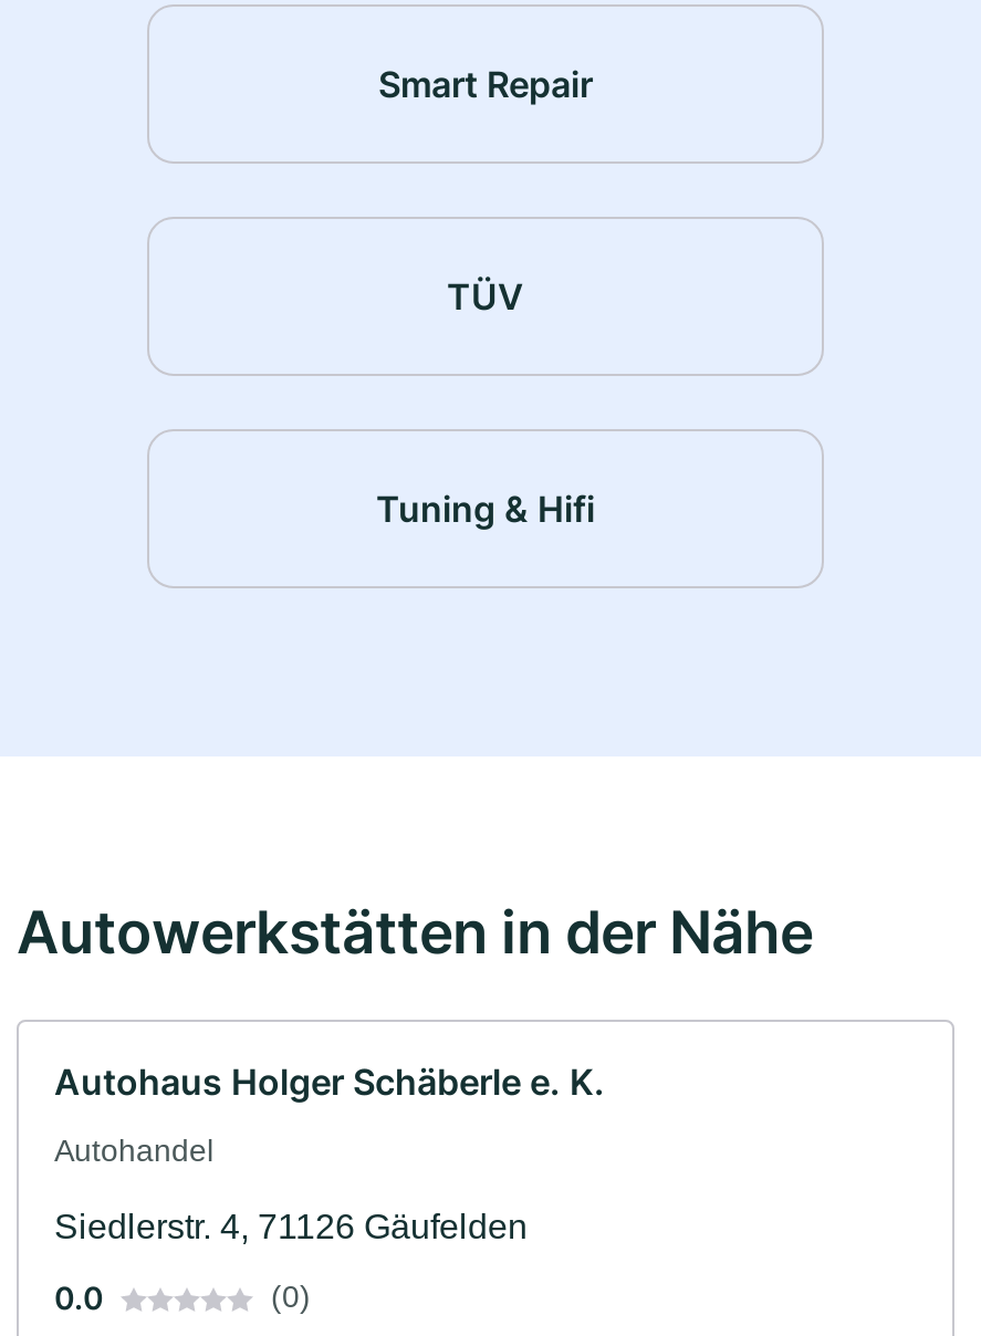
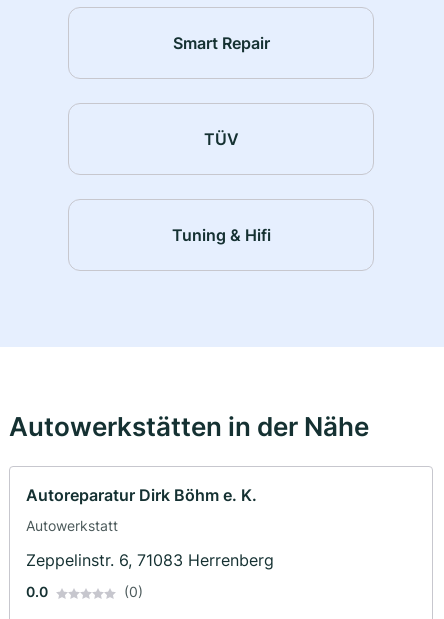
- Autohaus Holger Schäberle e. K.
+ Autoreparatur Dirk Böhm e. K.

- Autohandel
+ Autowerkstatt

- Siedlerstr. 4, 71126 Gäufelden
+ Zeppelinstr. 6, 71083 Herrenberg
